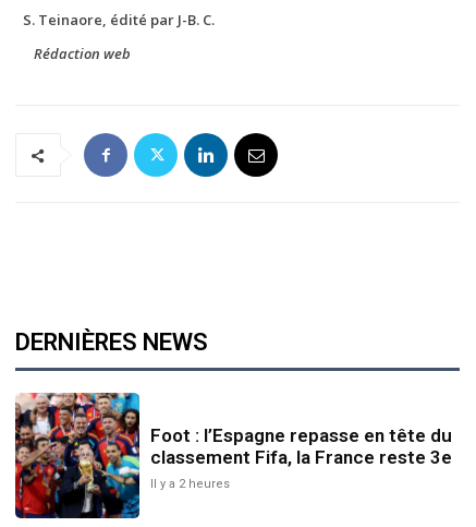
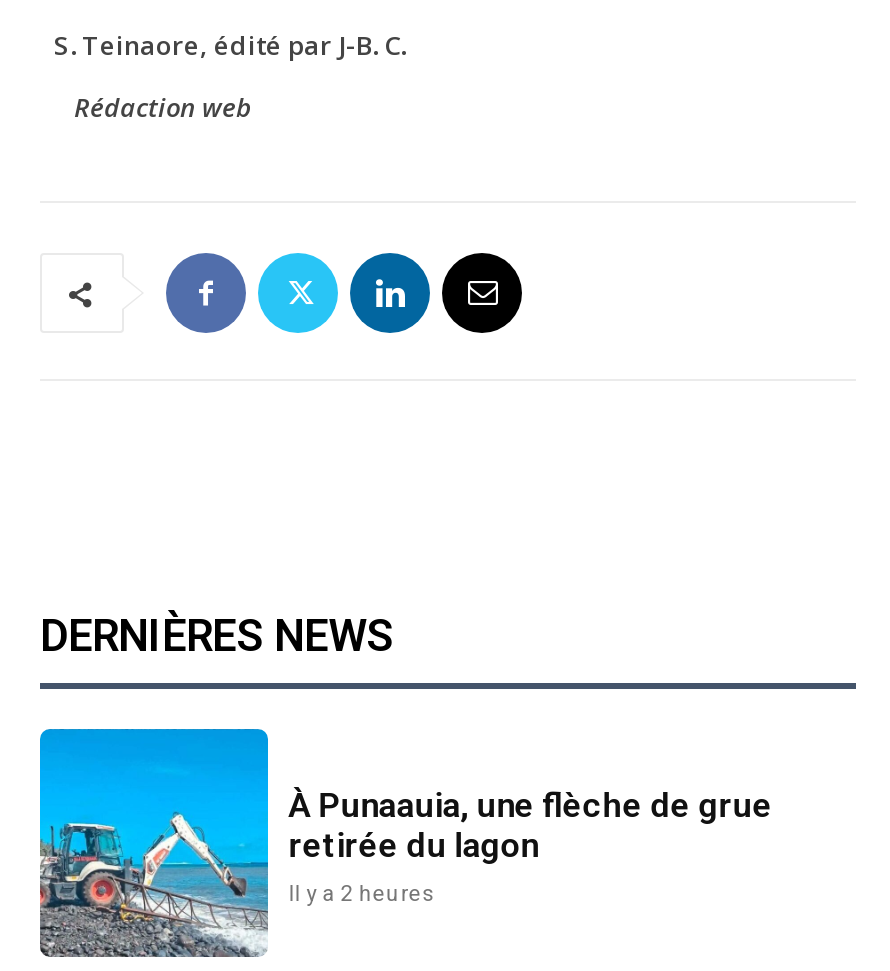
- [image]
- Foot : l’Espagne repasse en tête du
- classement Fifa, la France reste 3e
+ [image]
+ À Punaauia, une flèche de grue
+ retirée du lagon
